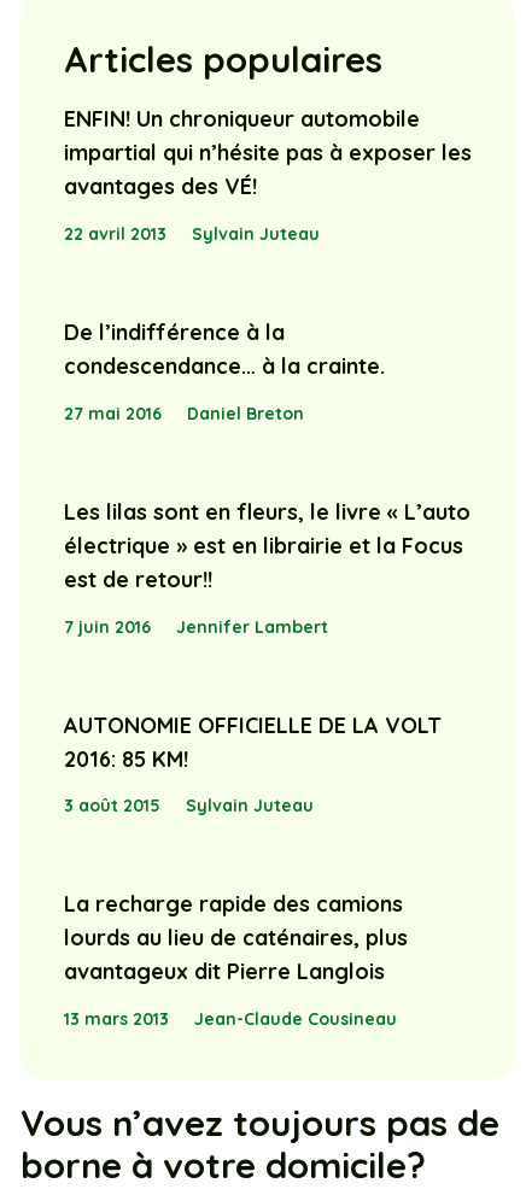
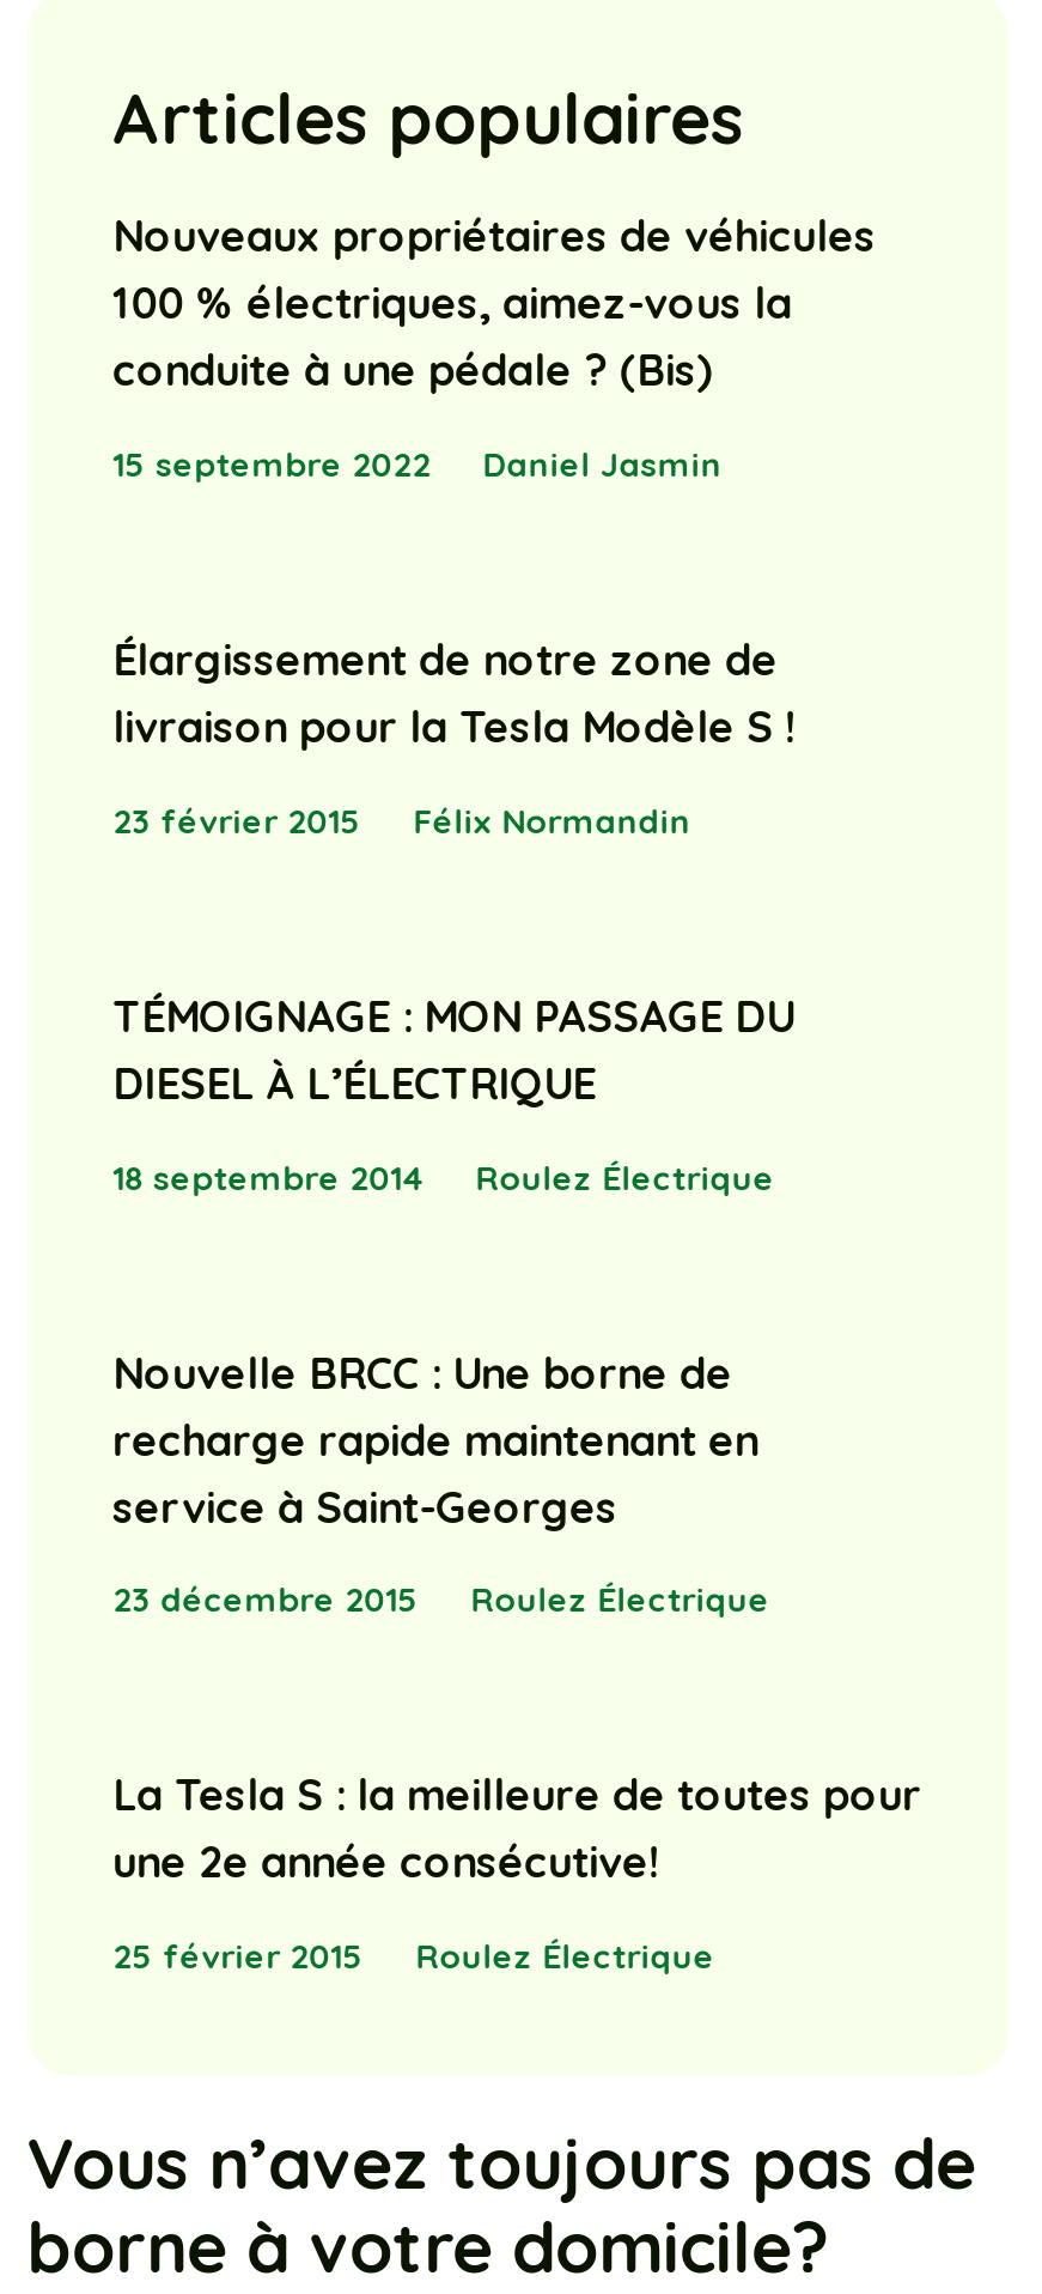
- ENFIN! Un chroniqueur automobile
- impartial qui n’hésite pas à exposer les
- avantages des VÉ!
+ Nouveaux propriétaires de véhicules
+ 100 % électriques, aimez-vous la
+ conduite à une pédale ? (Bis)

- 22 avril 2013
- Sylvain Juteau
+ 15 septembre 2022
+ Daniel Jasmin

- De l’indifférence à la
- condescendance… à la crainte.
+ Élargissement de notre zone de
+ livraison pour la Tesla Modèle S !

- 27 mai 2016
- Daniel Breton
+ 23 février 2015
+ Félix Normandin

- Les lilas sont en fleurs, le livre « L’auto
- électrique » est en librairie et la Focus
- est de retour!!
+ TÉMOIGNAGE : MON PASSAGE DU
+ DIESEL À L’ÉLECTRIQUE

- 7 juin 2016
- Jennifer Lambert
+ 18 septembre 2014
+ Roulez Électrique

- AUTONOMIE OFFICIELLE DE LA VOLT
- 2016: 85 KM!
+ Nouvelle BRCC : Une borne de
+ recharge rapide maintenant en
+ service à Saint-Georges

- 3 août 2015
- Sylvain Juteau
+ 23 décembre 2015
+ Roulez Électrique

- La recharge rapide des camions
- lourds au lieu de caténaires, plus
- avantageux dit Pierre Langlois
+ La Tesla S : la meilleure de toutes pour
+ une 2e année consécutive!

- 13 mars 2013
- Jean-Claude Cousineau
+ 25 février 2015
+ Roulez Électrique
